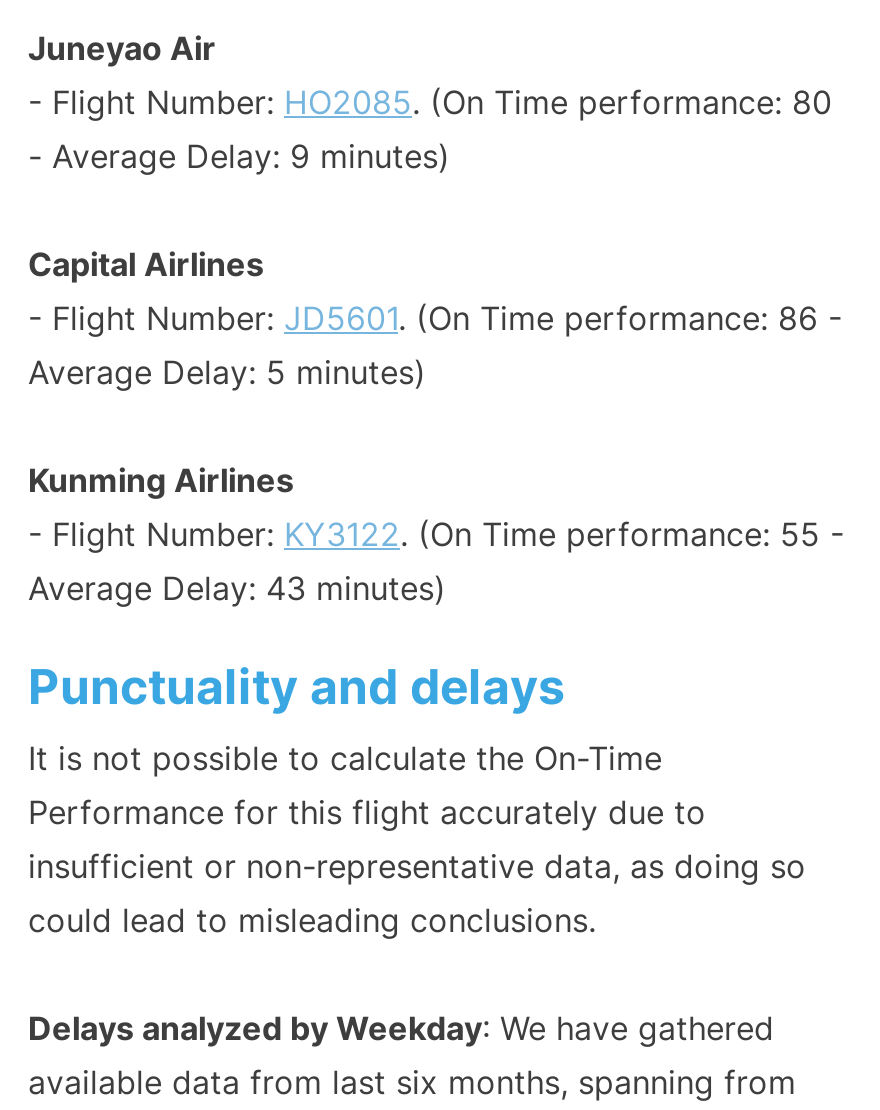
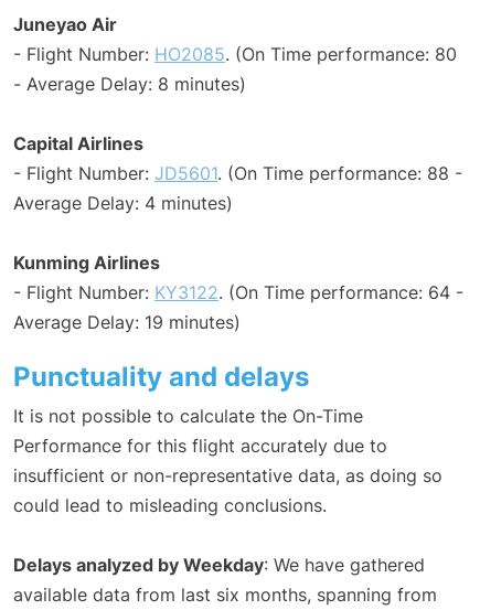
- - Average Delay: 9 minutes)
+ - Average Delay: 8 minutes)

- - Flight Number: JD5601. (On Time performance: 86 -
+ - Flight Number: JD5601. (On Time performance: 88 -

- Average Delay: 5 minutes)
+ Average Delay: 4 minutes)

- - Flight Number: KY3122. (On Time performance: 55 -
+ - Flight Number: KY3122. (On Time performance: 64 -

- Average Delay: 43 minutes)
+ Average Delay: 19 minutes)
